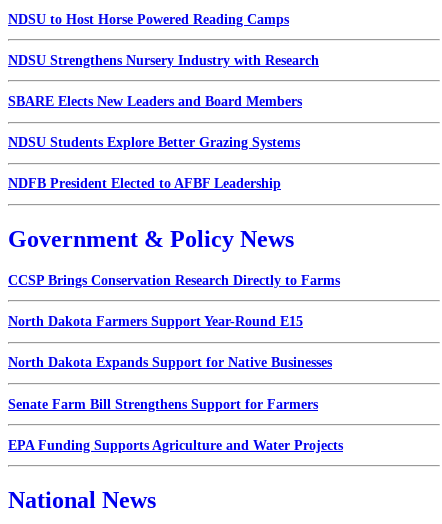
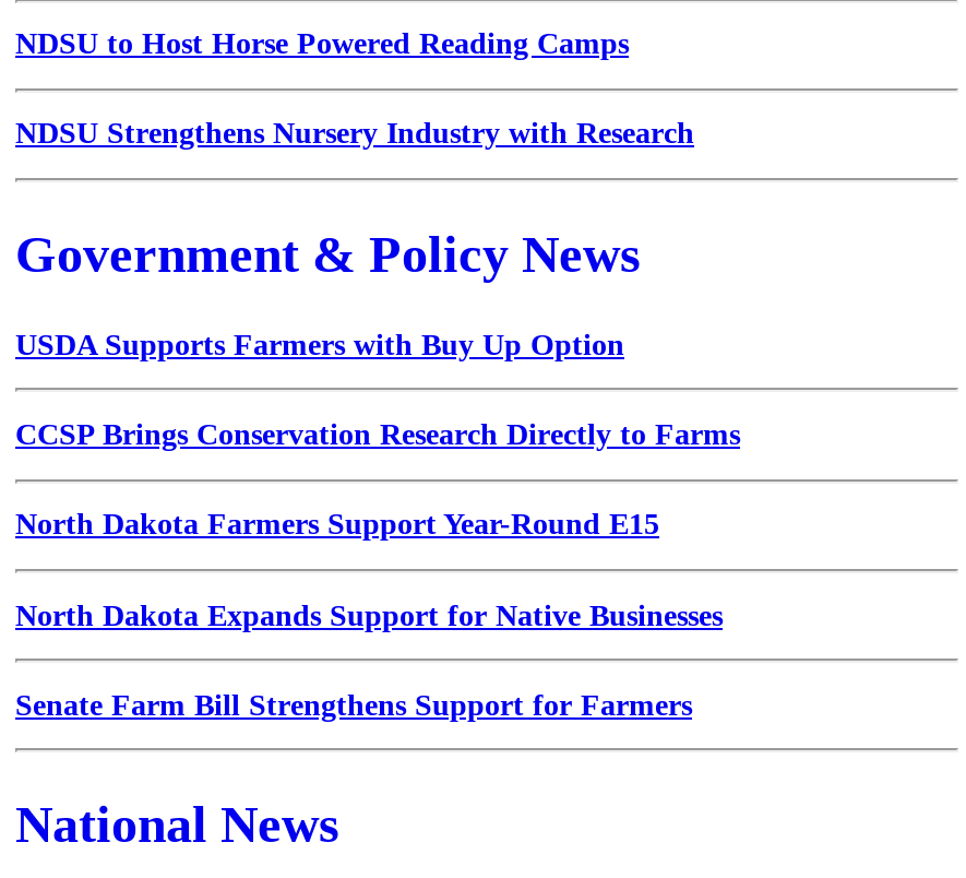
- SBARE Elects New Leaders and Board Members
- NDSU Students Explore Better Grazing Systems
- NDFB President Elected to AFBF Leadership

+ USDA Supports Farmers with Buy Up Option

- EPA Funding Supports Agriculture and Water Projects
